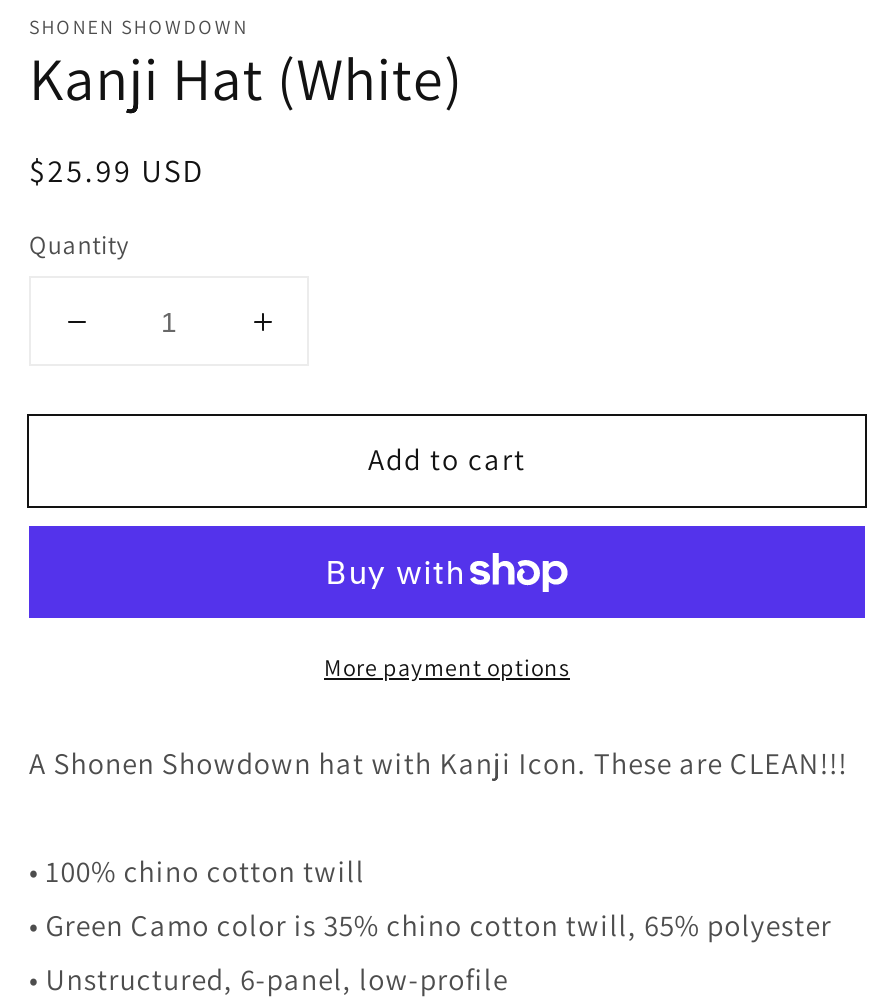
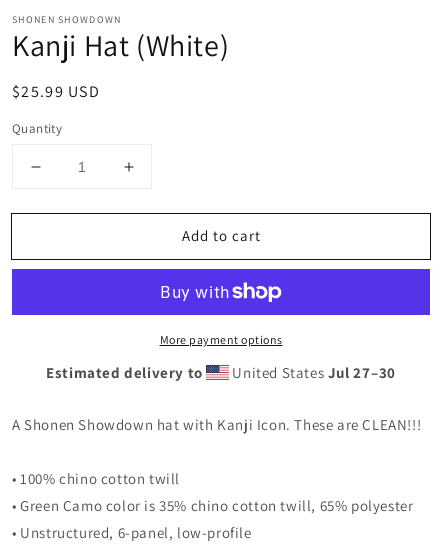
+ Estimated delivery to
+ United States Jul 27–30
